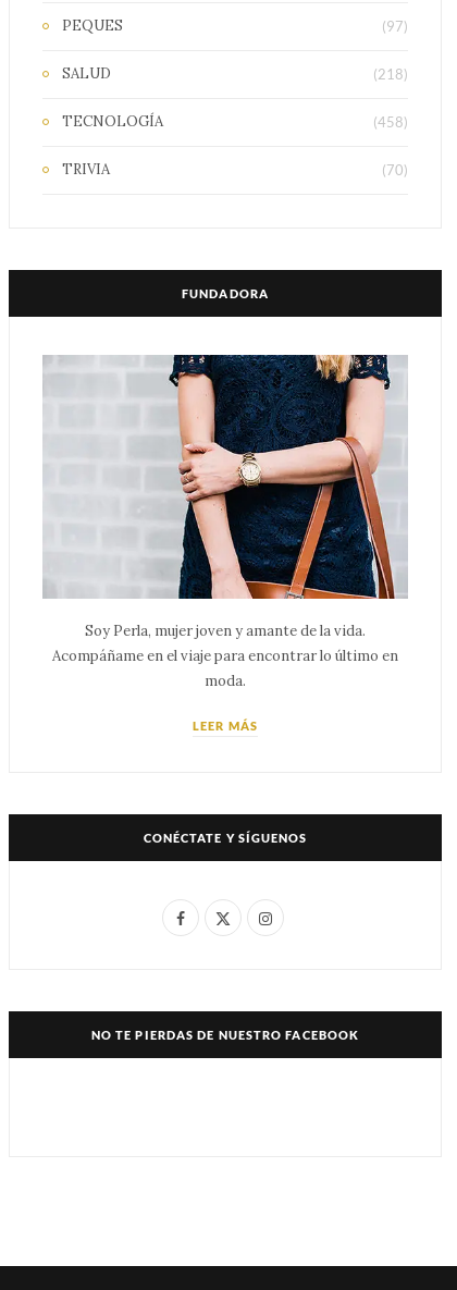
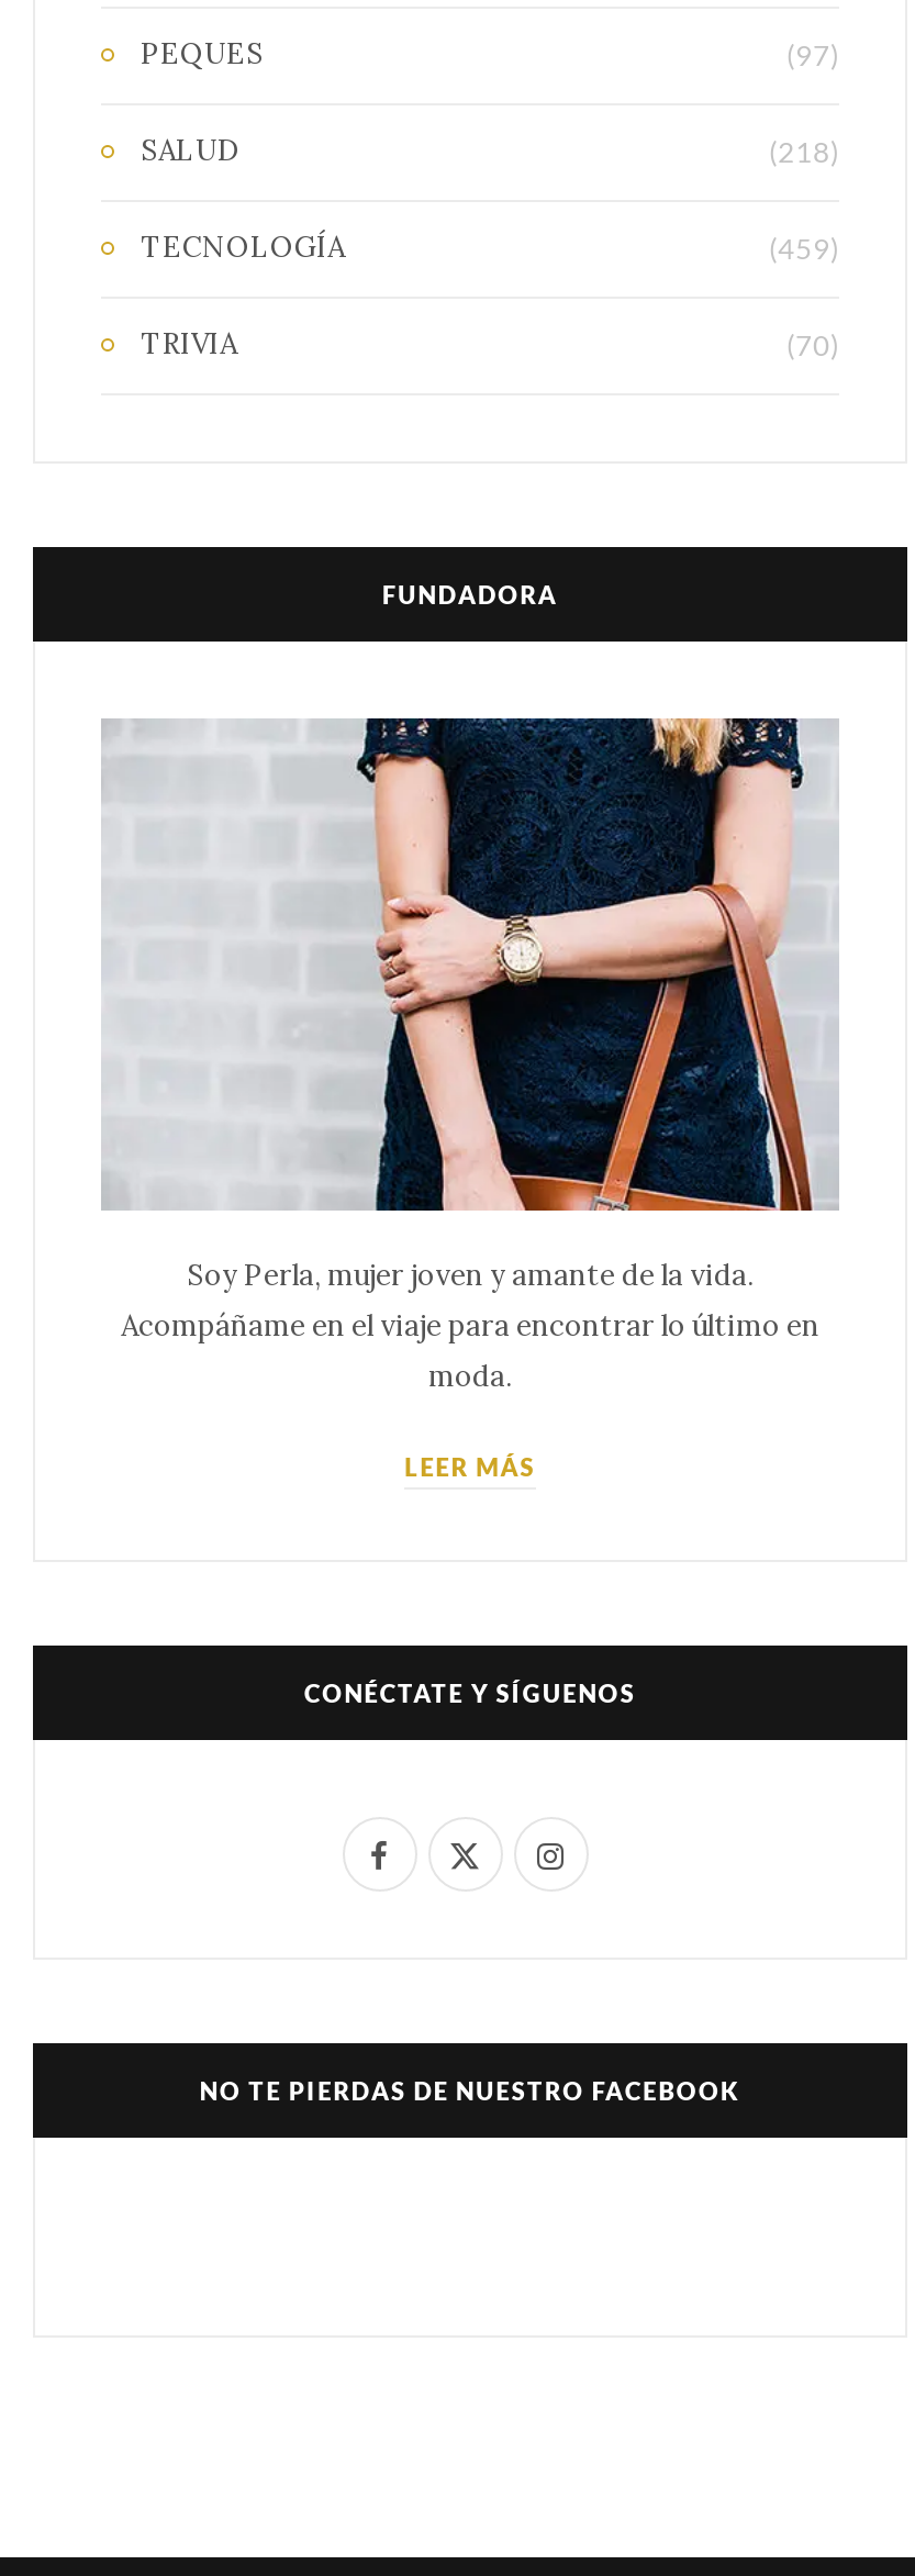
- (458)
+ (459)
